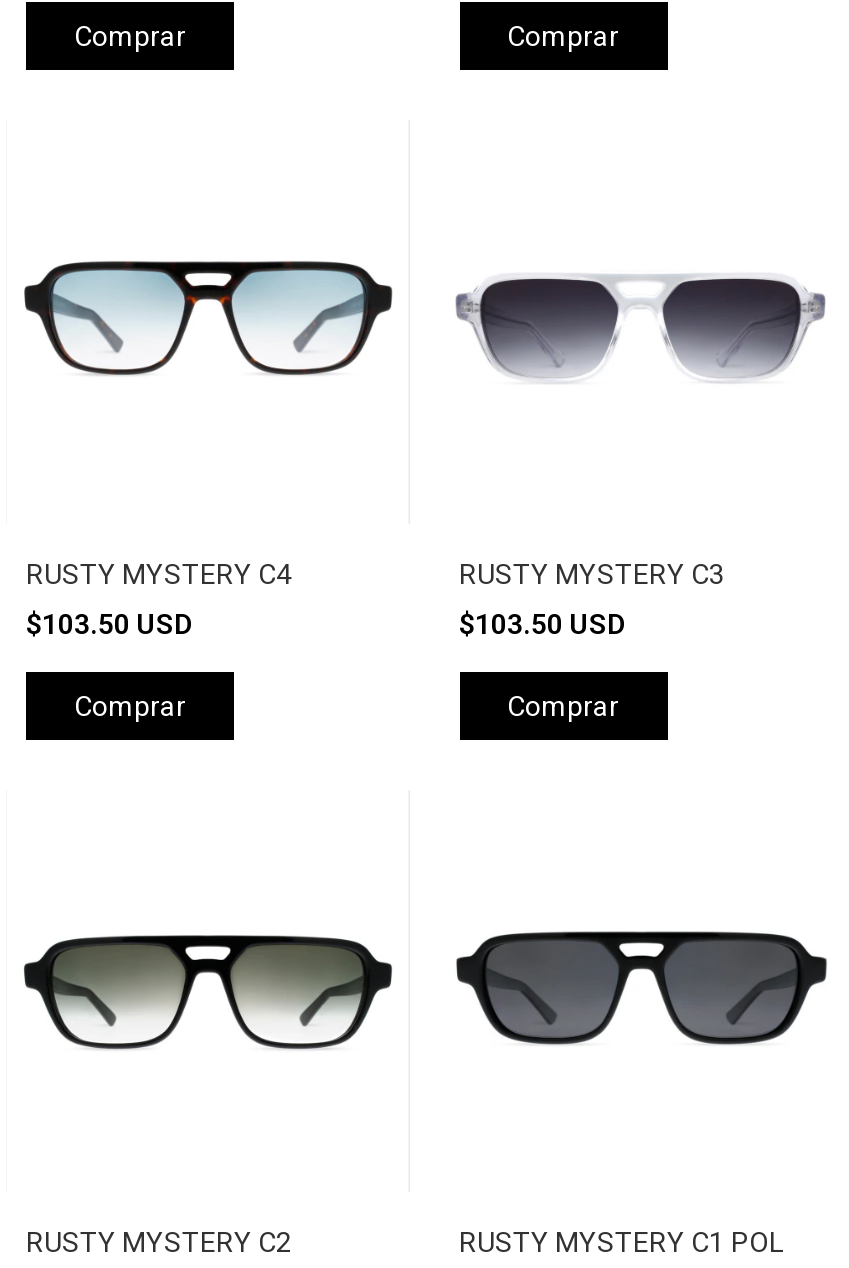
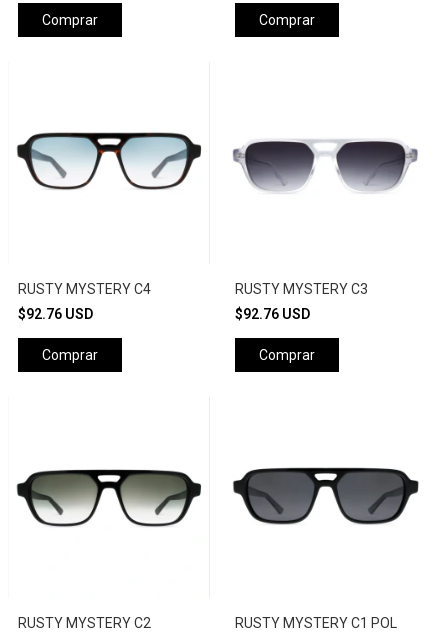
- $103.50 USD
+ $92.76 USD

- $103.50 USD
+ $92.76 USD
